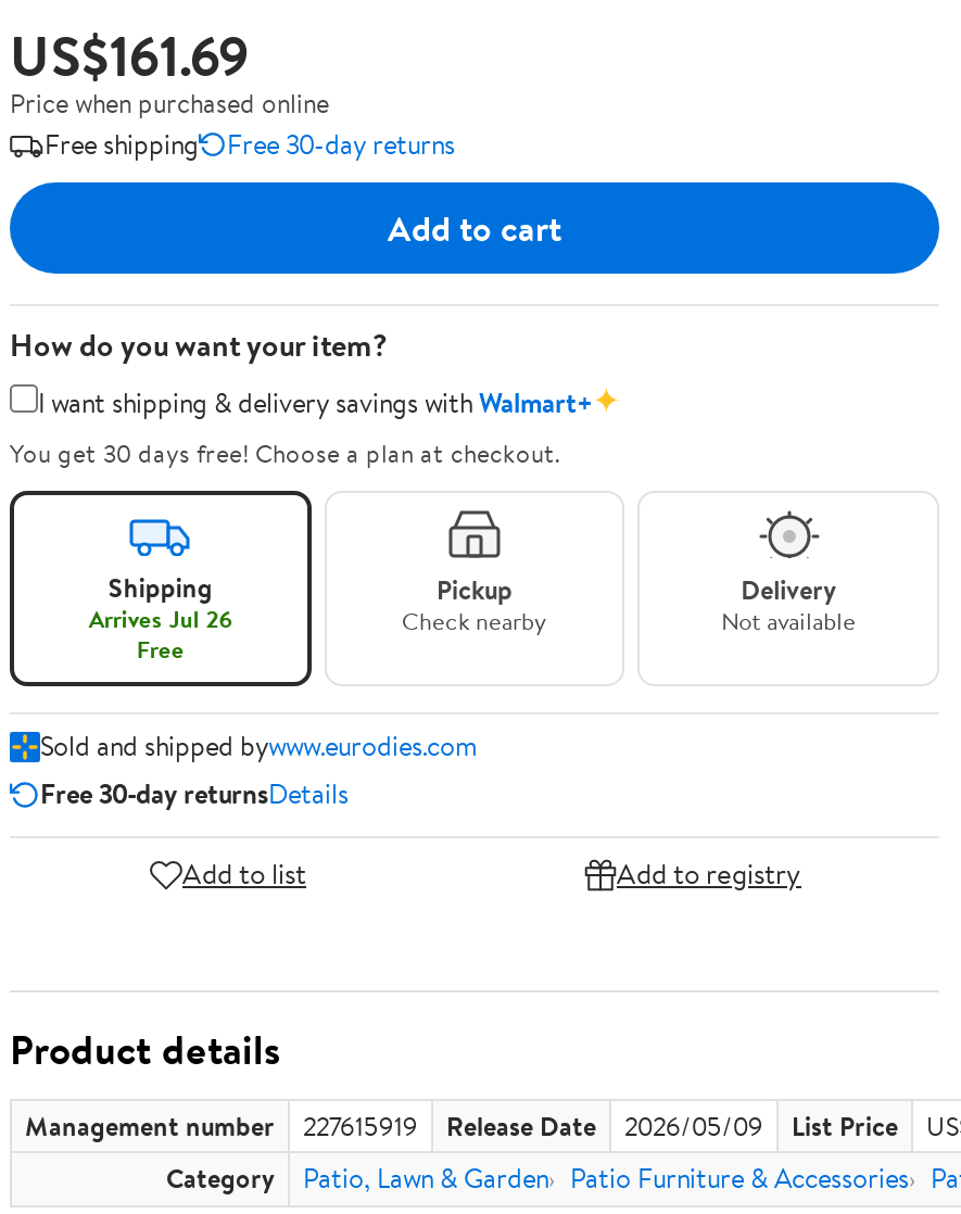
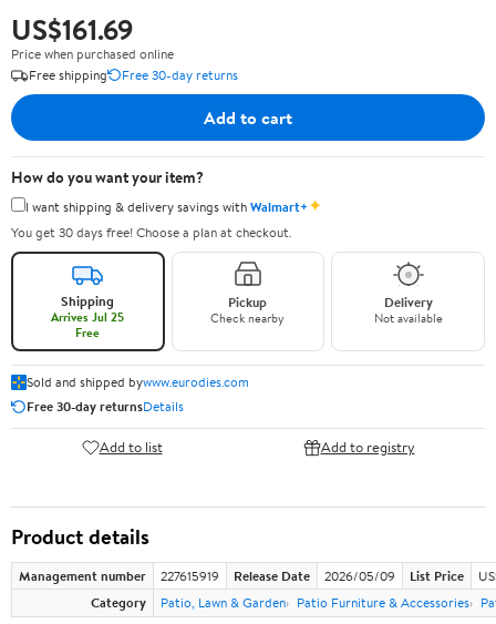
- Arrives Jul 26
+ Arrives Jul 25
